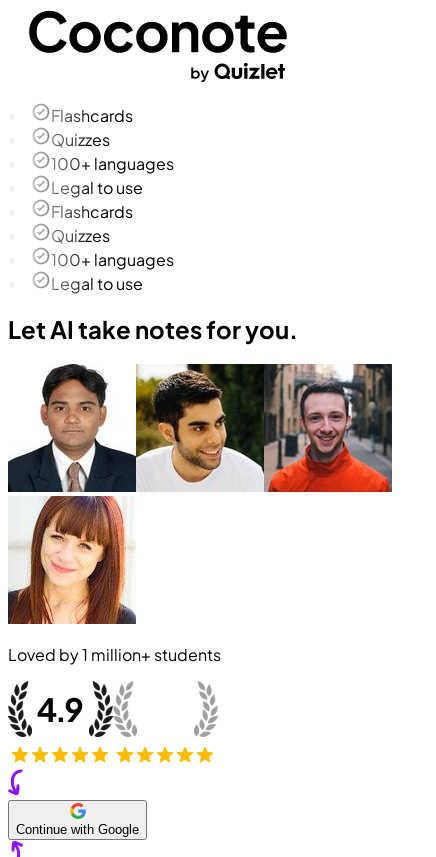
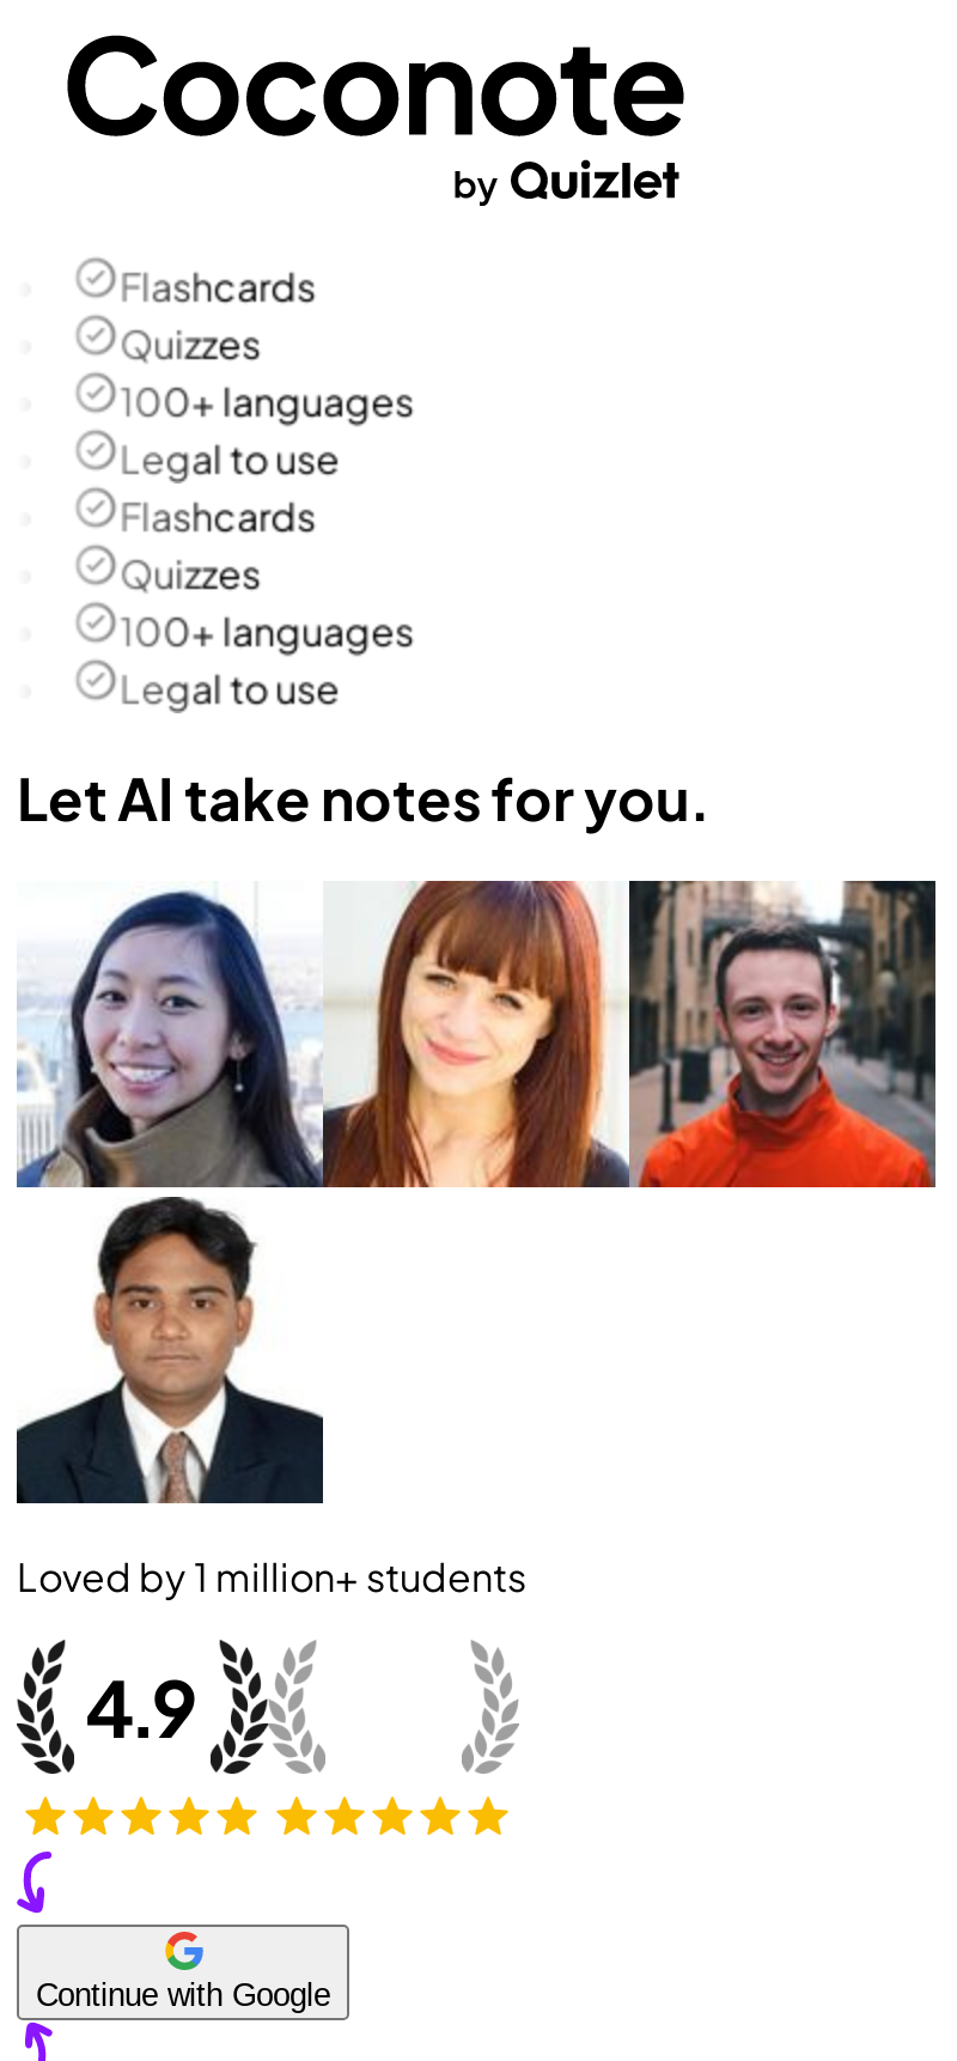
- [image]
+ [image]
